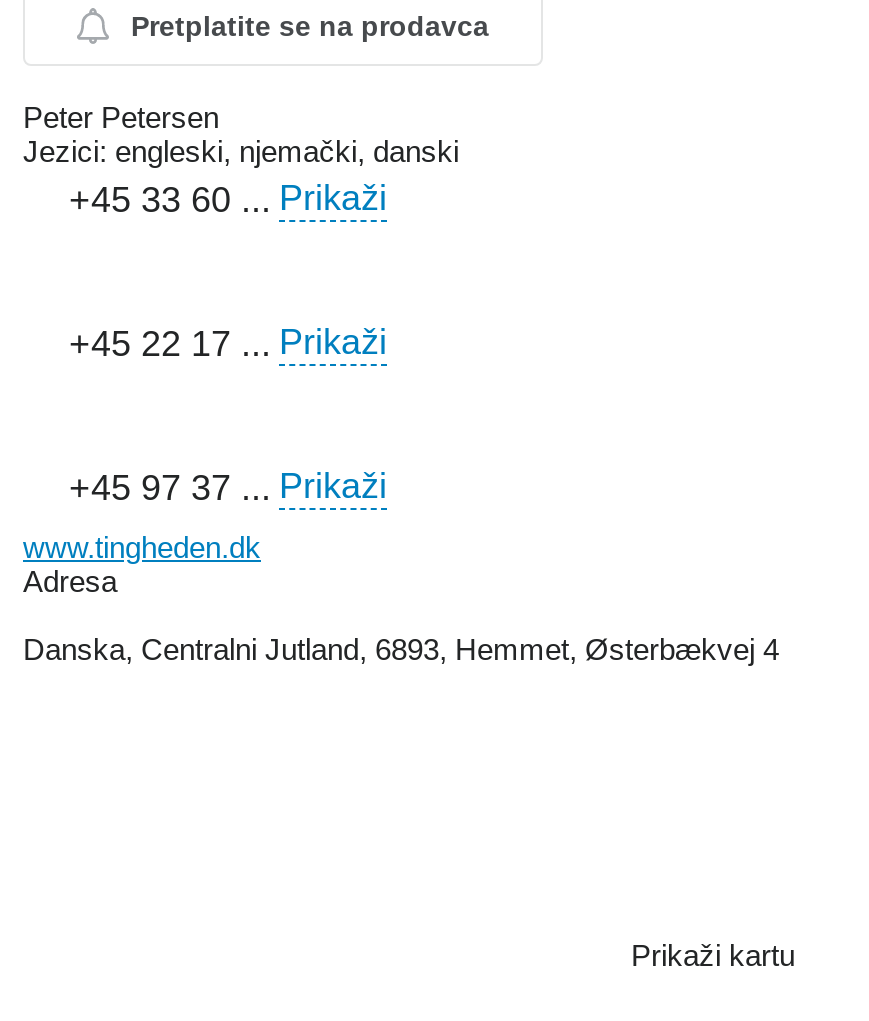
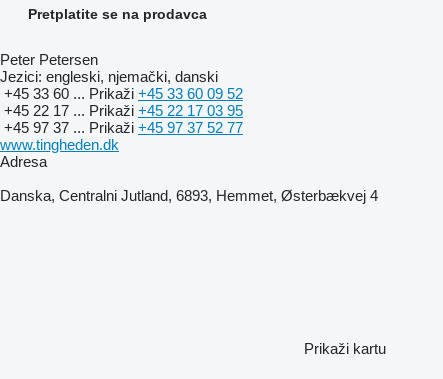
- +45 33 60 ... Prikaži
- +45 22 17 ... Prikaži
- +45 97 37 ... Prikaži
+ +45 33 60 ... Prikaži +45 33 60 09 52
+ +45 22 17 ... Prikaži +45 22 17 03 95
+ +45 97 37 ... Prikaži +45 97 37 52 77
